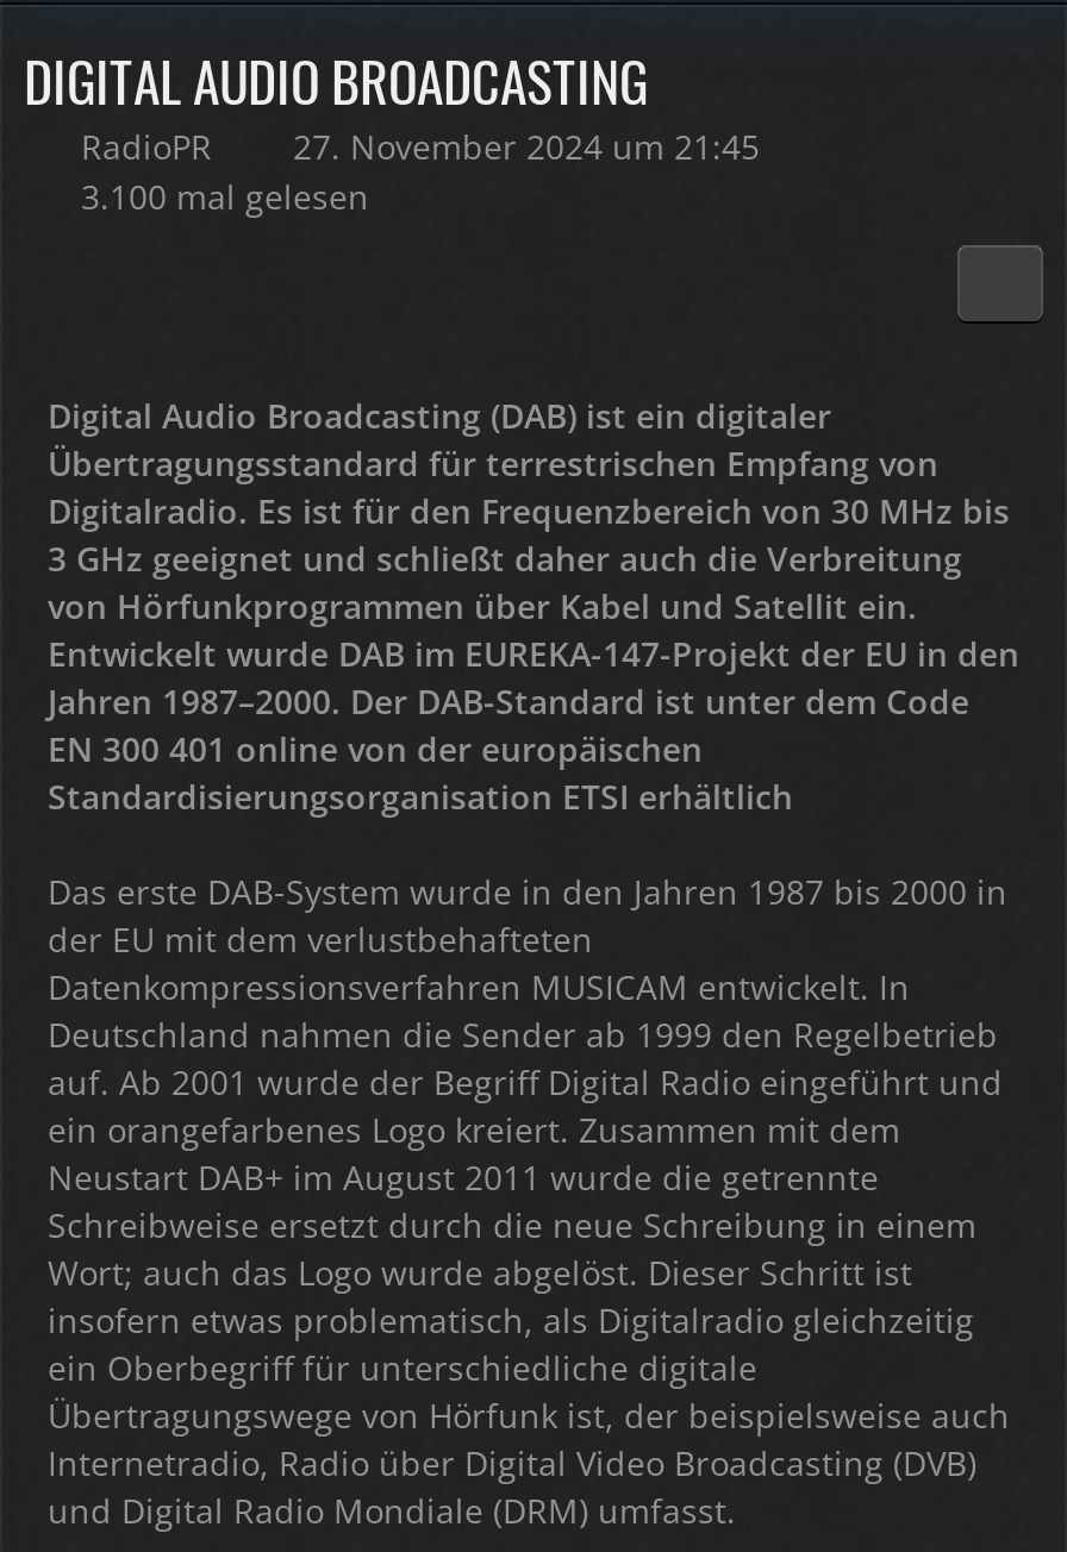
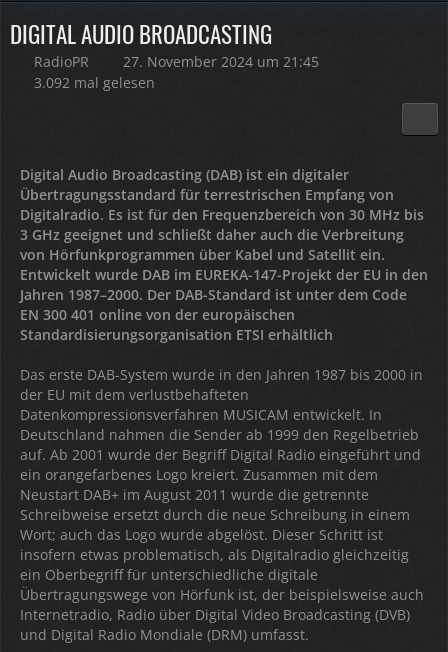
- 3.100 mal gelesen
+ 3.092 mal gelesen
